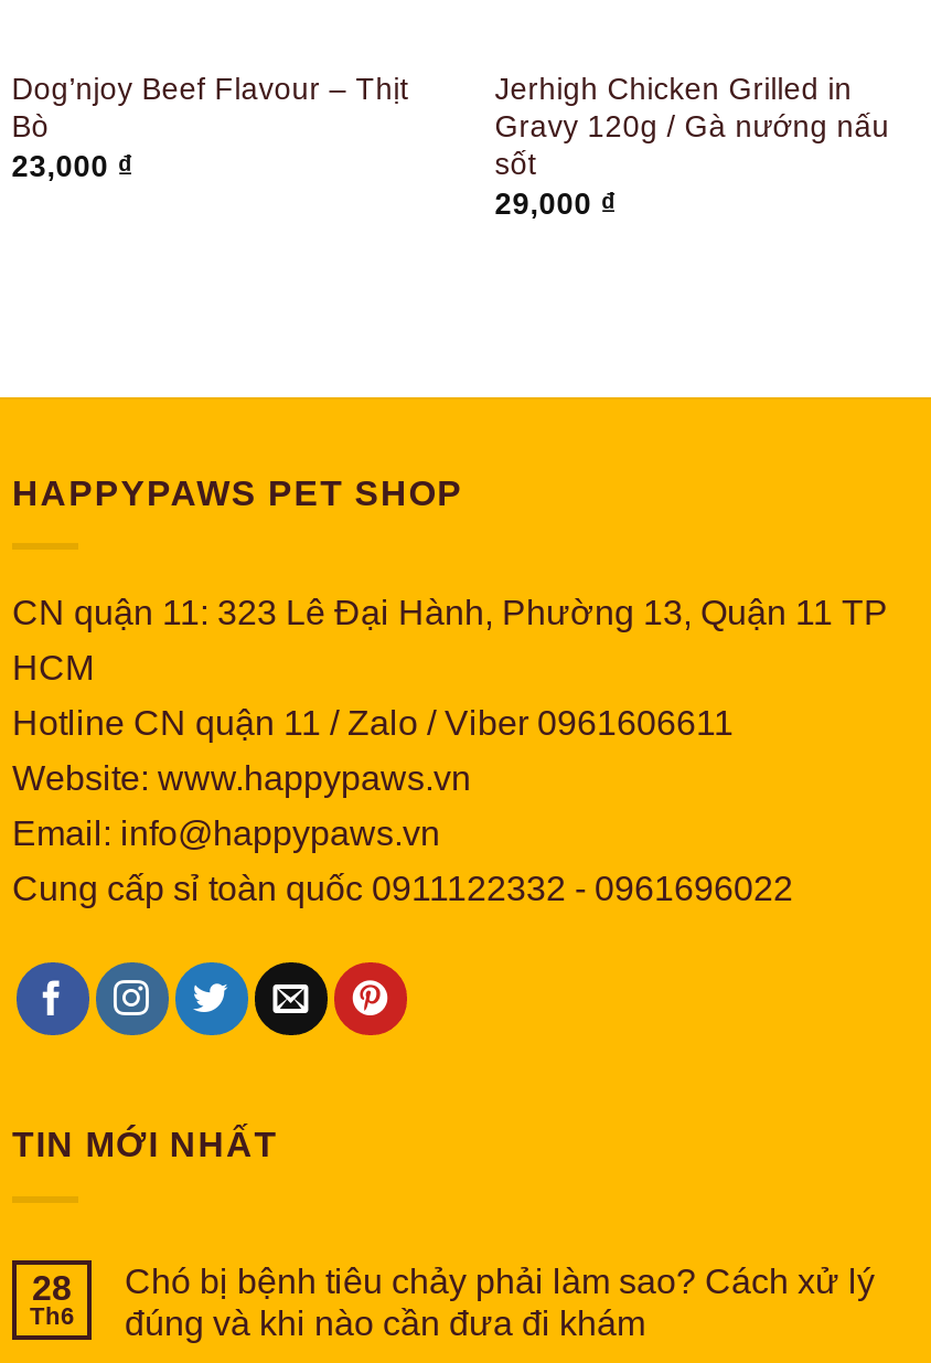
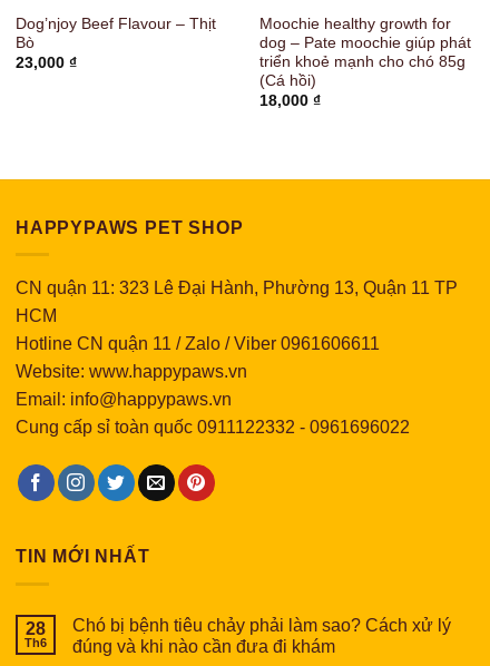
- Jerhigh Chicken Grilled in
- Gravy 120g / Gà nướng nấu
- sốt
- 29,000 ₫
+ Moochie healthy growth for
+ dog – Pate moochie giúp phát
+ triển khoẻ mạnh cho chó 85g
+ (Cá hồi)
+ 18,000 ₫
